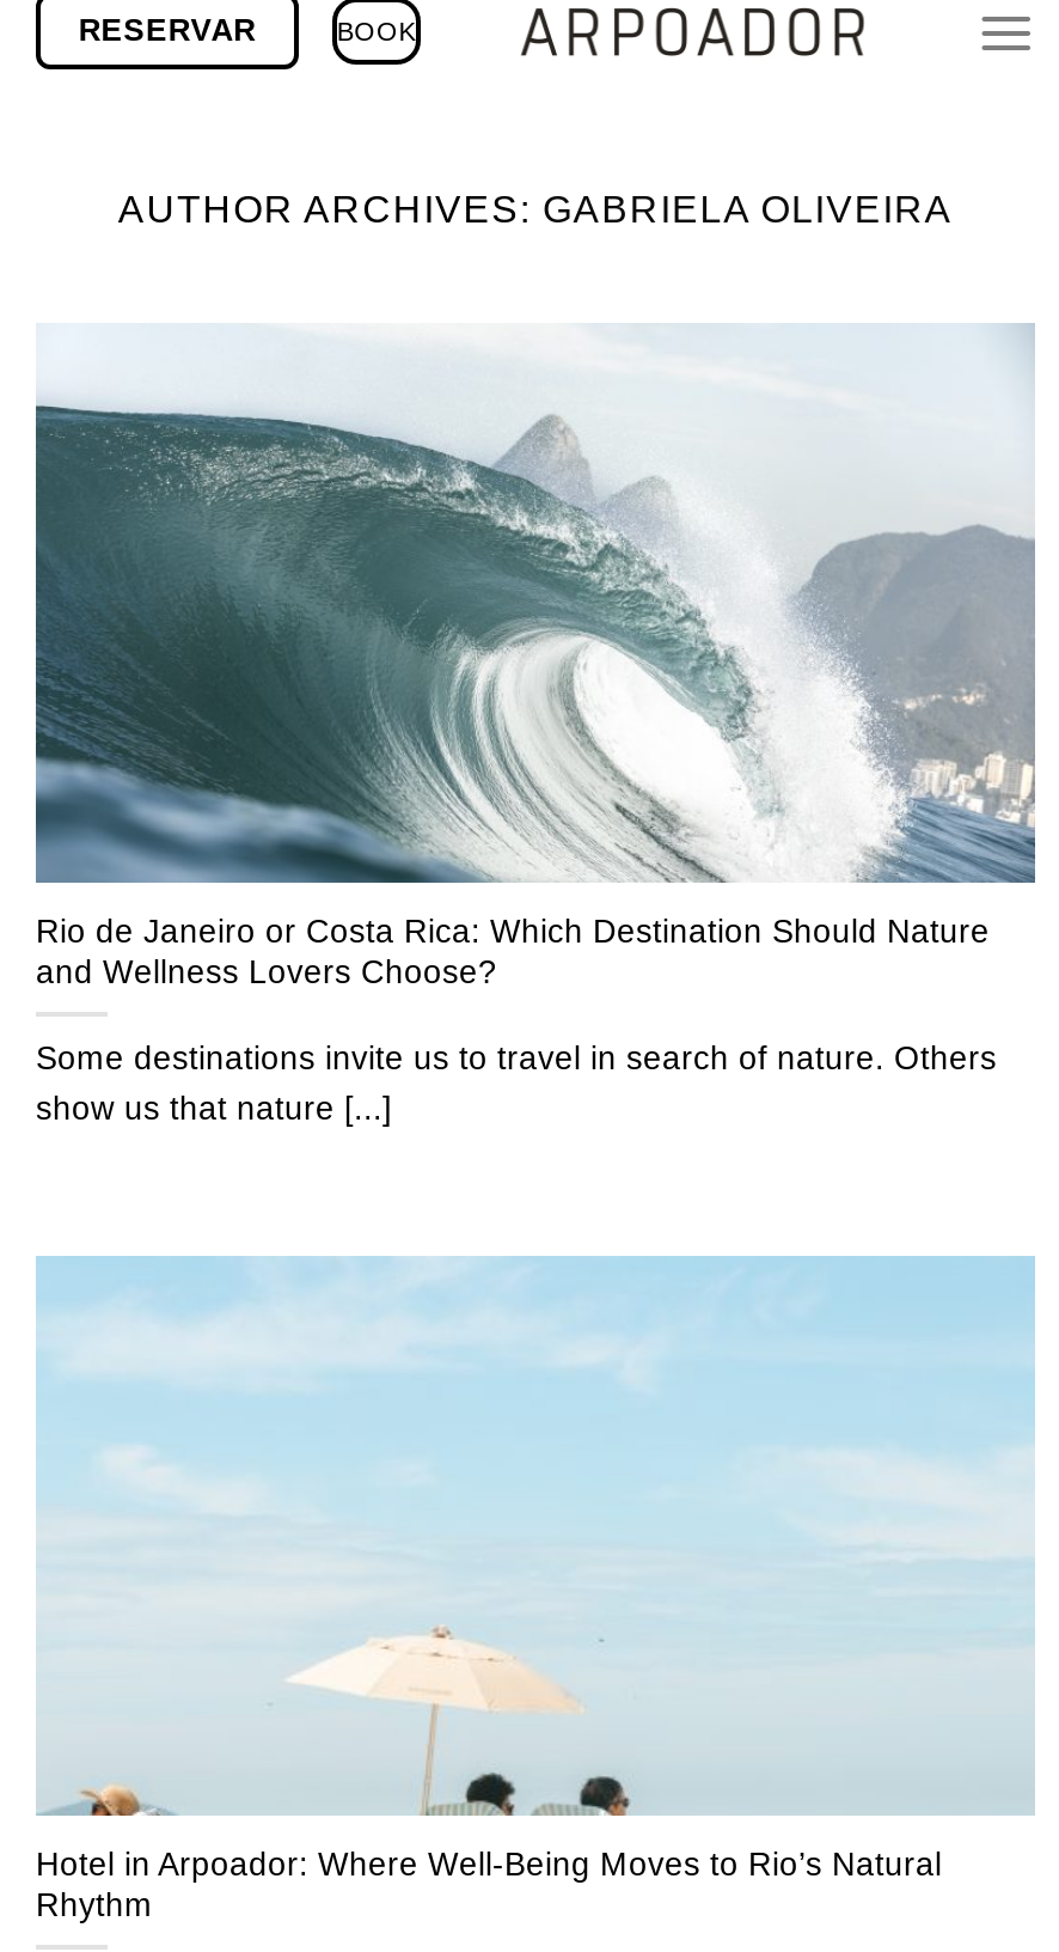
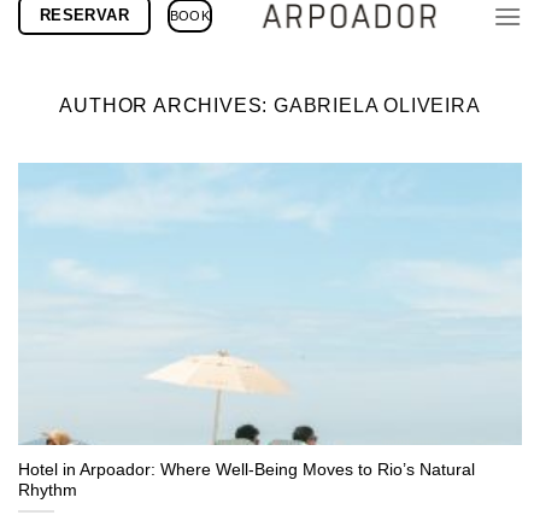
- [image]
- Rio de Janeiro or Costa Rica: Which Destination Should Nature
- and Wellness Lovers Choose?
- Some destinations invite us to travel in search of nature. Others
- show us that nature [...]
